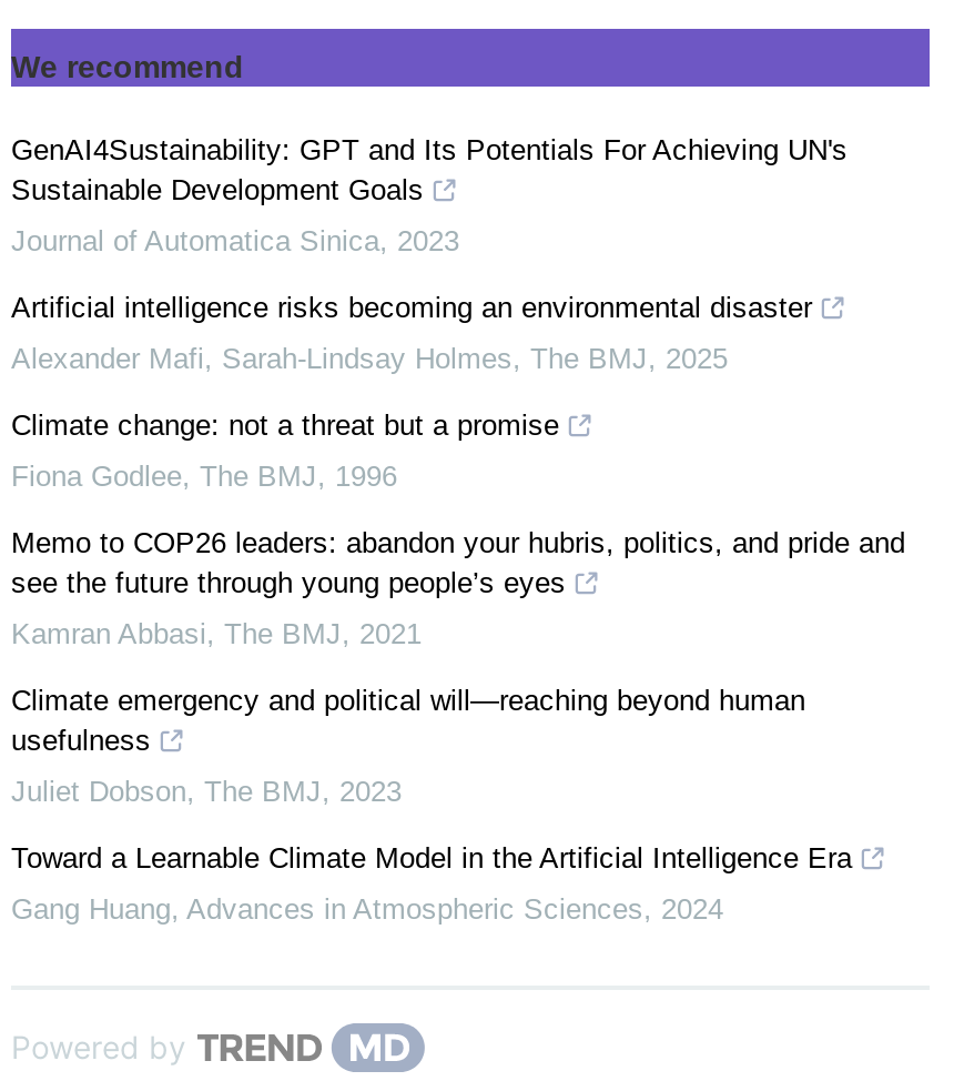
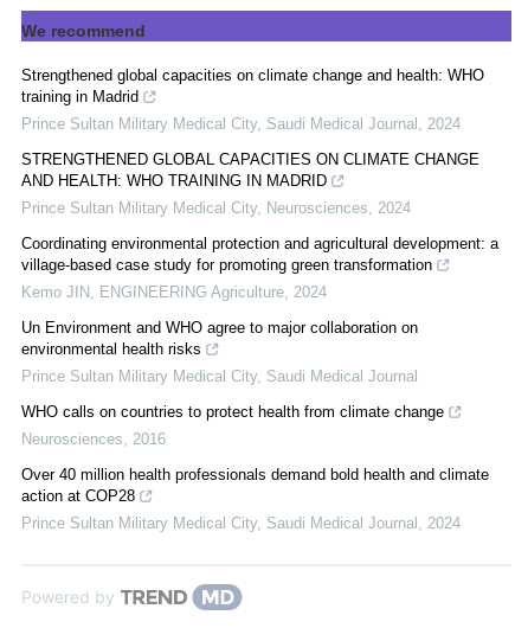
- GenAI4Sustainability: GPT and Its Potentials For Achieving UN's
- Sustainable Development Goals
+ Strengthened global capacities on climate change and health: WHO
+ training in Madrid

- Journal of Automatica Sinica, 2023
+ Prince Sultan Military Medical City, Saudi Medical Journal, 2024

- Artificial intelligence risks becoming an environmental disaster
+ STRENGTHENED GLOBAL CAPACITIES ON CLIMATE CHANGE
+ AND HEALTH: WHO TRAINING IN MADRID

- Alexander Mafi, Sarah-Lindsay Holmes, The BMJ, 2025
+ Prince Sultan Military Medical City, Neurosciences, 2024

- Climate change: not a threat but a promise
+ Coordinating environmental protection and agricultural development: a
+ village-based case study for promoting green transformation

- Fiona Godlee, The BMJ, 1996
+ Kemo JIN, ENGINEERING Agriculture, 2024

- Memo to COP26 leaders: abandon your hubris, politics, and pride and
- see the future through young people’s eyes
+ Un Environment and WHO agree to major collaboration on
+ environmental health risks

- Kamran Abbasi, The BMJ, 2021
+ Prince Sultan Military Medical City, Saudi Medical Journal

- Climate emergency and political will—reaching beyond human
- usefulness
+ WHO calls on countries to protect health from climate change

- Juliet Dobson, The BMJ, 2023
+ Neurosciences, 2016

- Toward a Learnable Climate Model in the Artificial Intelligence Era
+ Over 40 million health professionals demand bold health and climate
+ action at COP28

- Gang Huang, Advances in Atmospheric Sciences, 2024
+ Prince Sultan Military Medical City, Saudi Medical Journal, 2024
